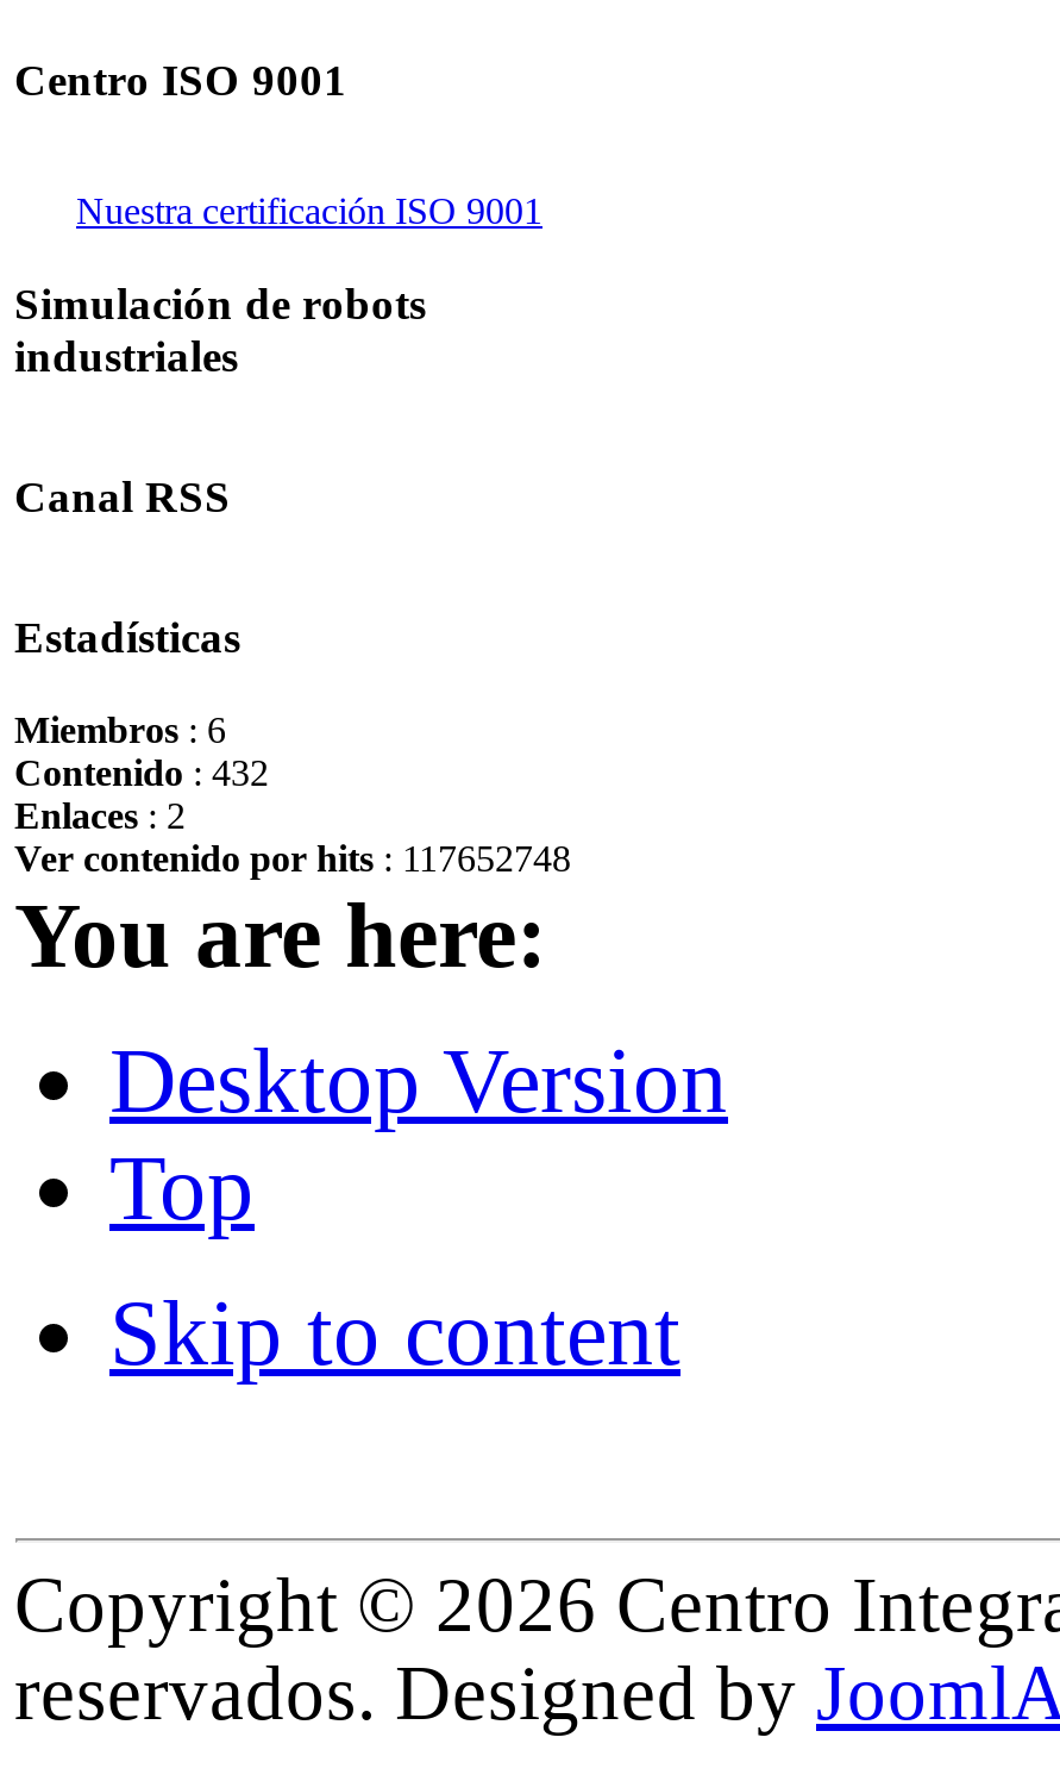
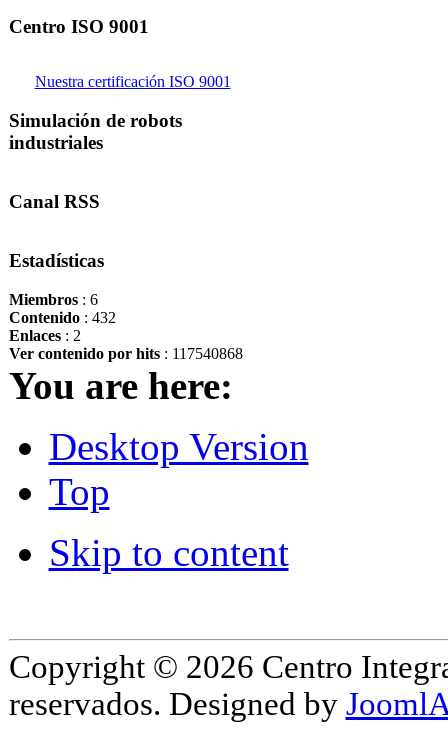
- Ver contenido por hits: 117652748
+ Ver contenido por hits: 117540868
